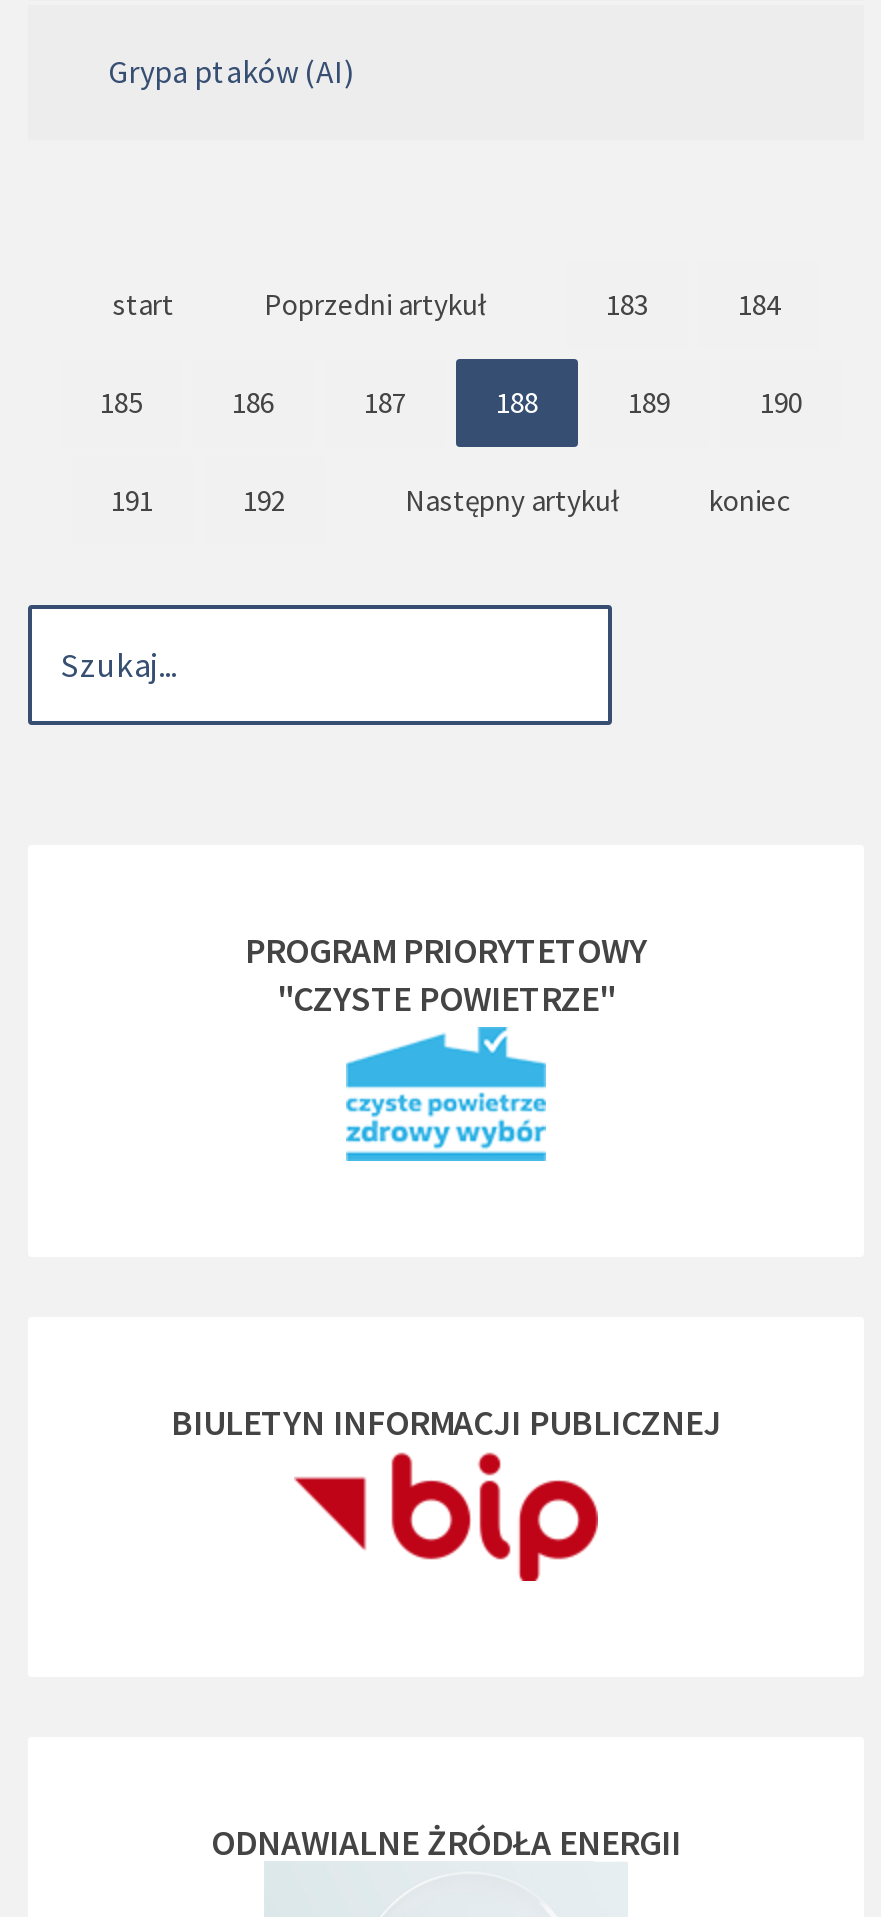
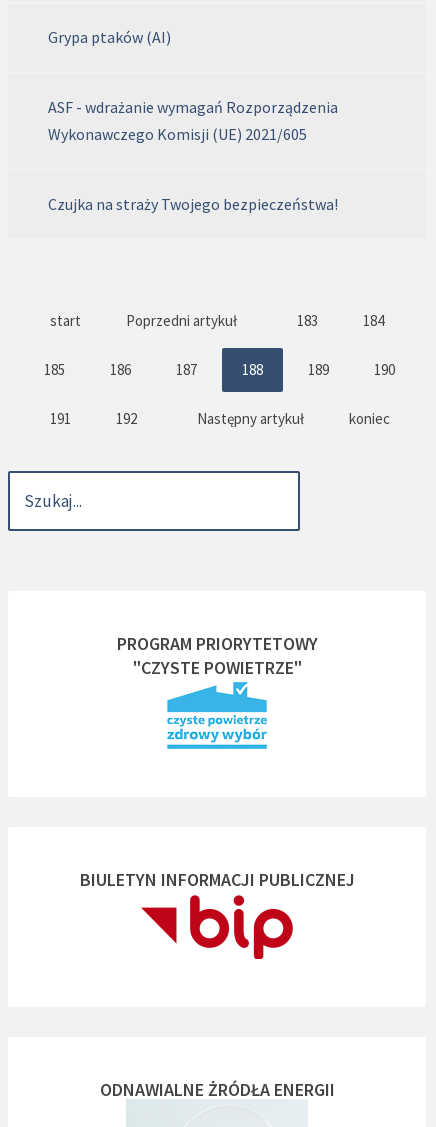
+ ASF - wdrażanie wymagań Rozporządzenia
+ Wykonawczego Komisji (UE) 2021/605
+ Czujka na straży Twojego bezpieczeństwa!
